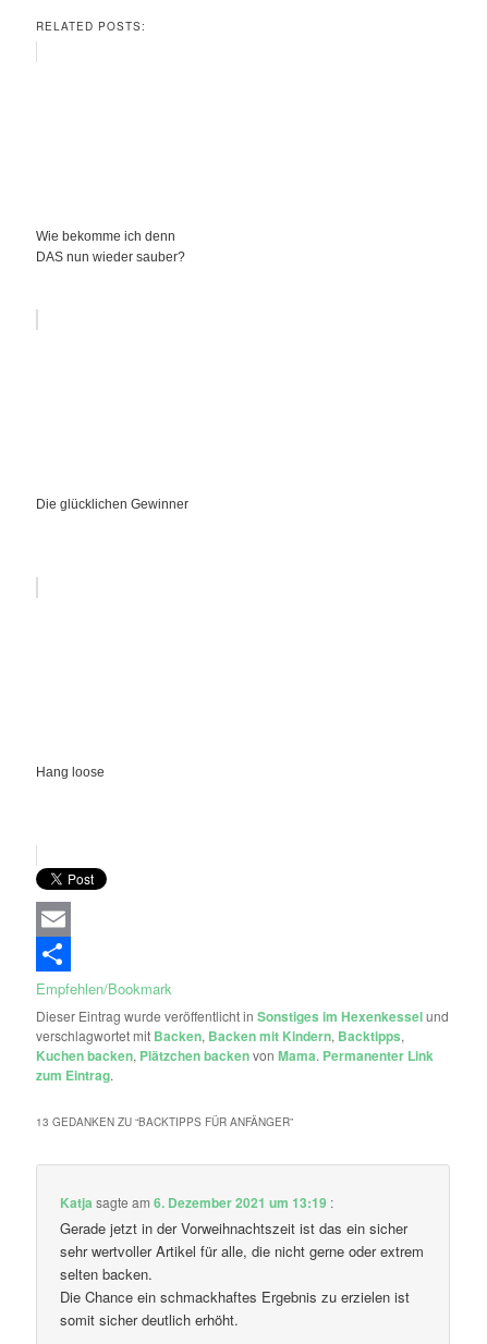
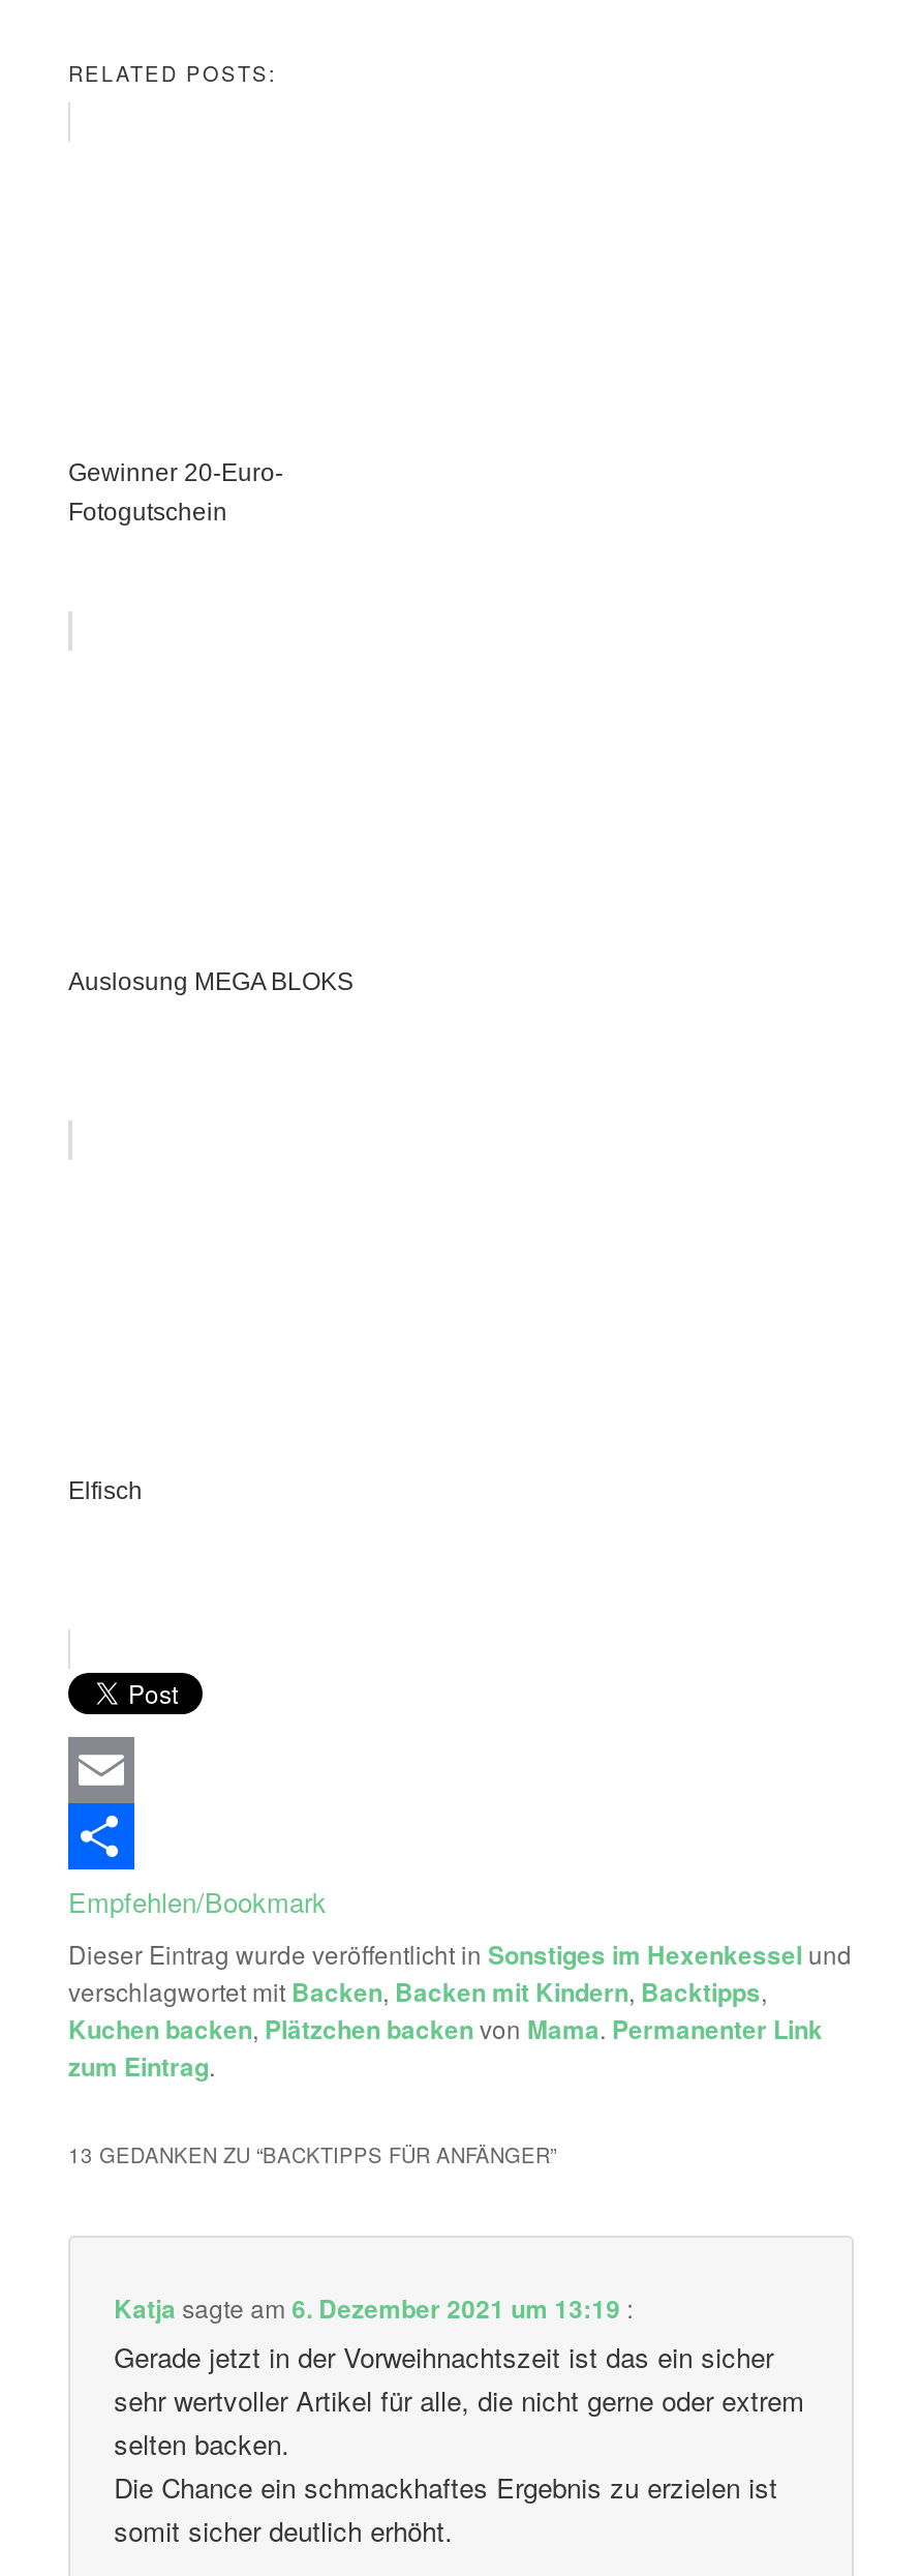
- Wie bekomme ich denn
- DAS nun wieder sauber?
+ Gewinner 20-Euro-
+ Fotogutschein

- Die glücklichen Gewinner
+ Auslosung MEGA BLOKS

- Hang loose
+ Elfisch
